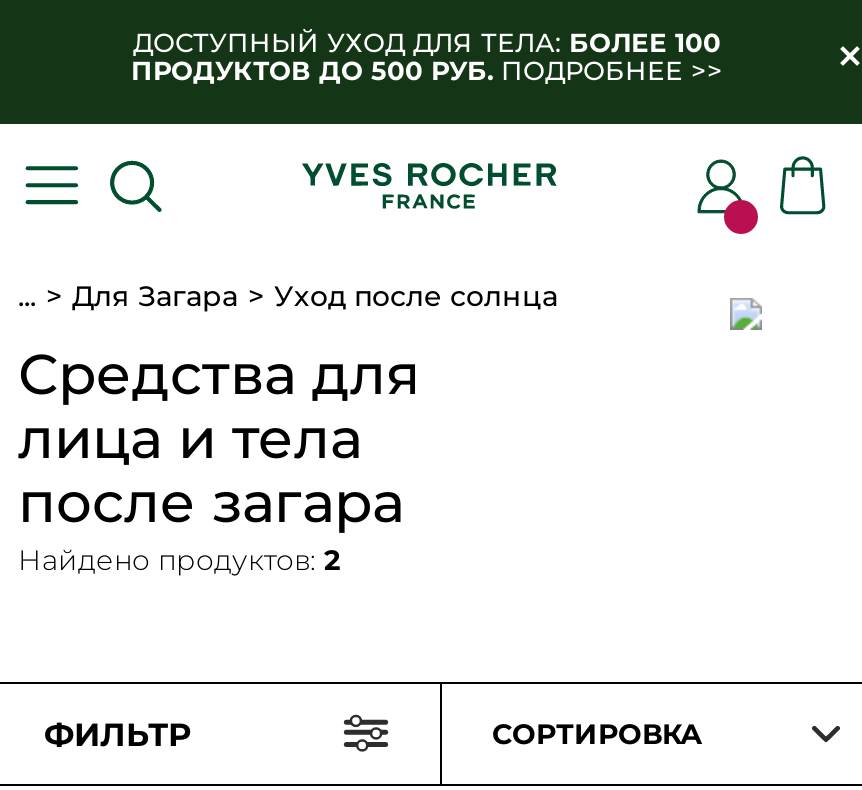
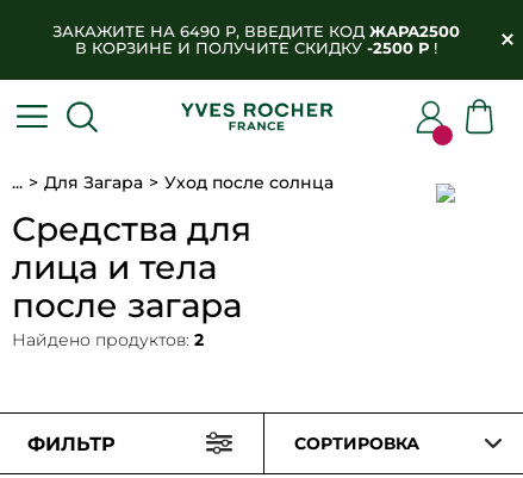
- ДОСТУПНЫЙ УХОД ДЛЯ ТЕЛА: БОЛЕЕ 100
- ПРОДУКТОВ ДО 500 РУБ. ПОДРОБНЕЕ >>
+ ЗАКАЖИТЕ НА 6490 Р, ВВЕДИТЕ КОД ЖАРА2500
+ В КОРЗИНЕ И ПОЛУЧИТЕ СКИДКУ -2500 Р!
